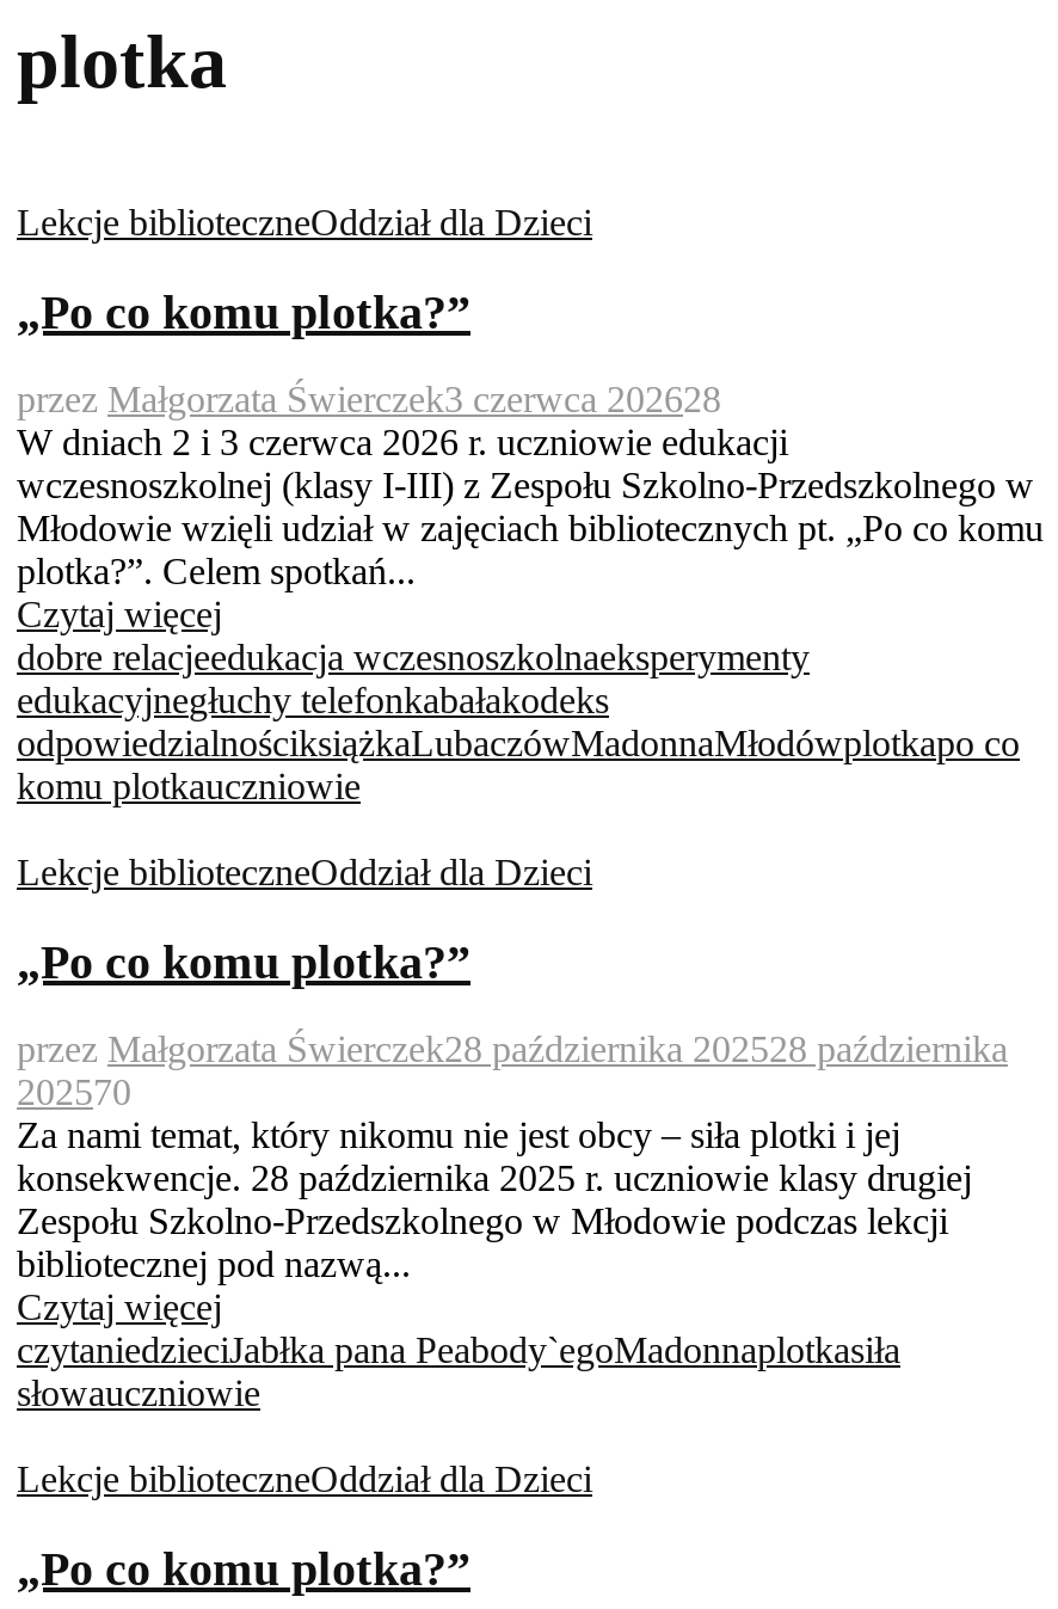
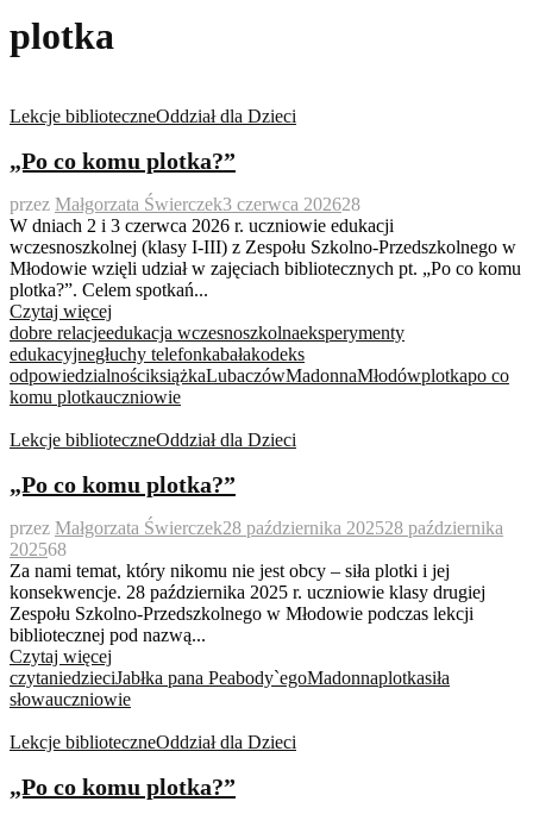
- 202570
+ 202568
